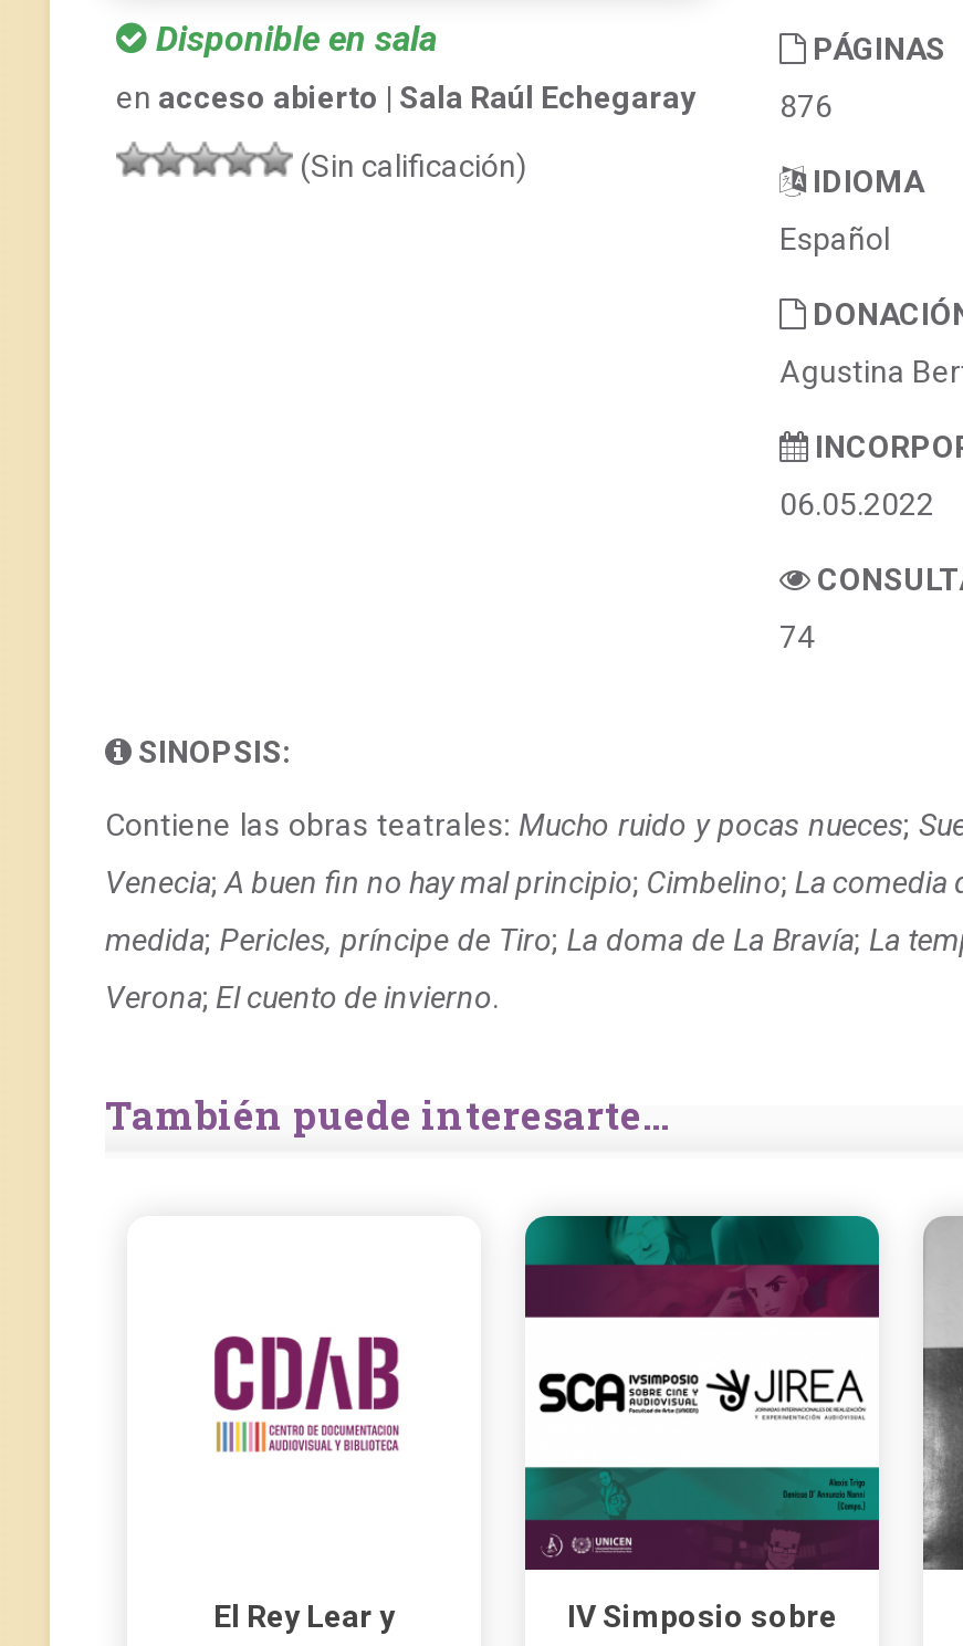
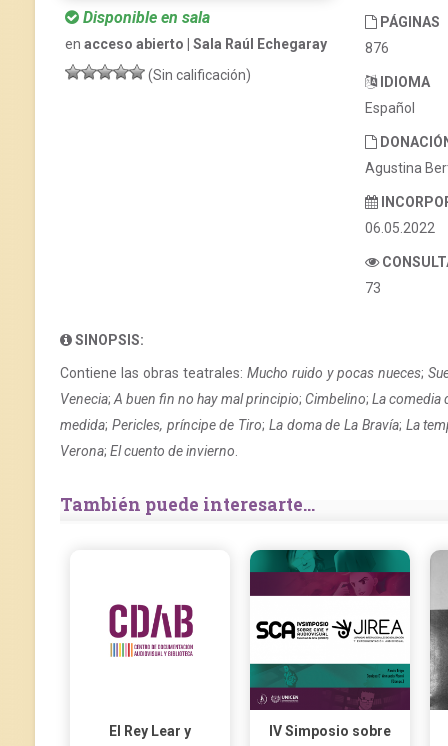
- 74
+ 73
